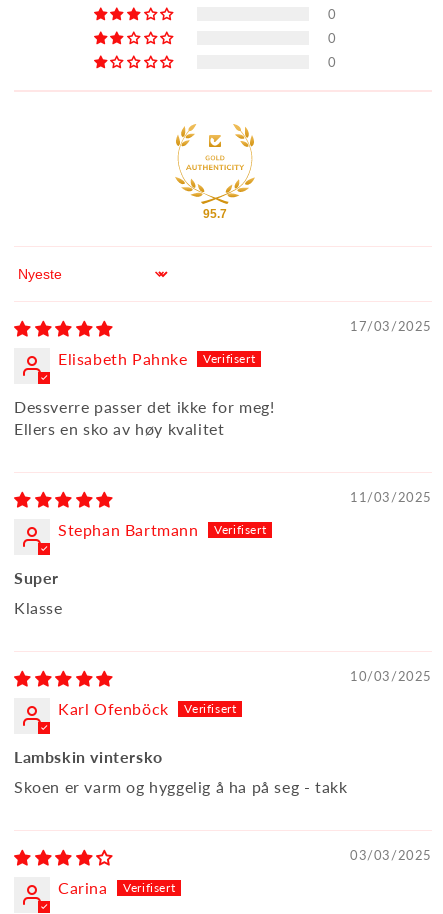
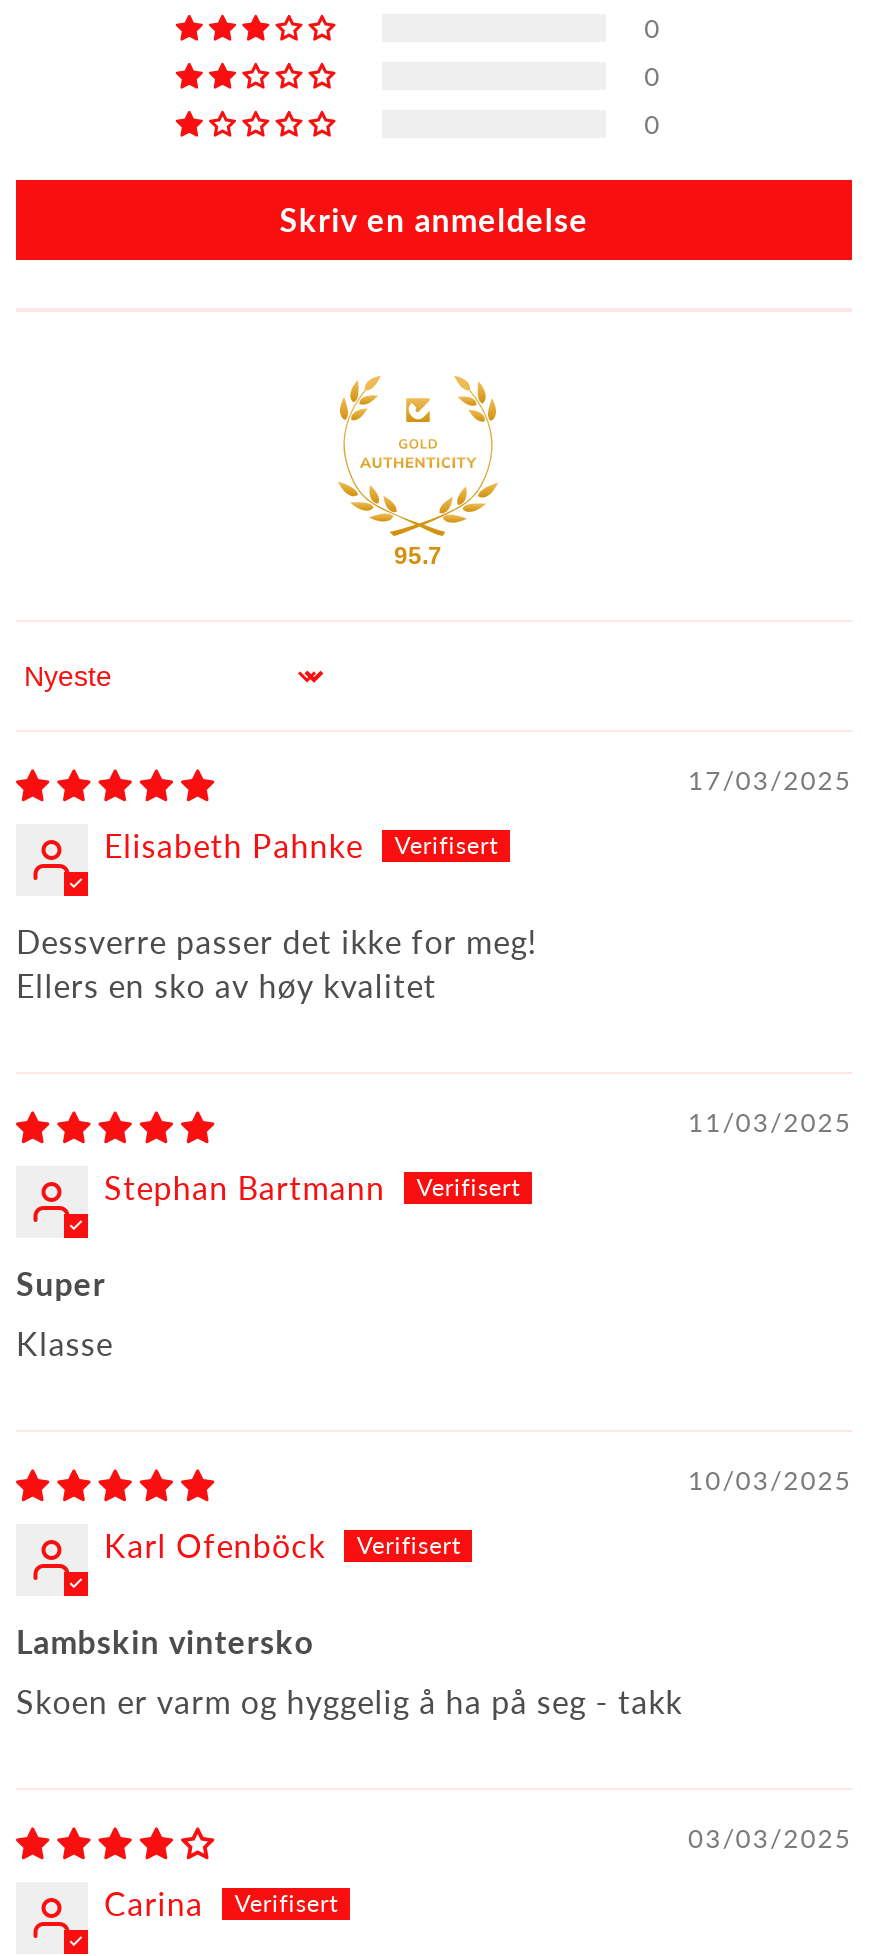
+ Skriv en anmeldelse
